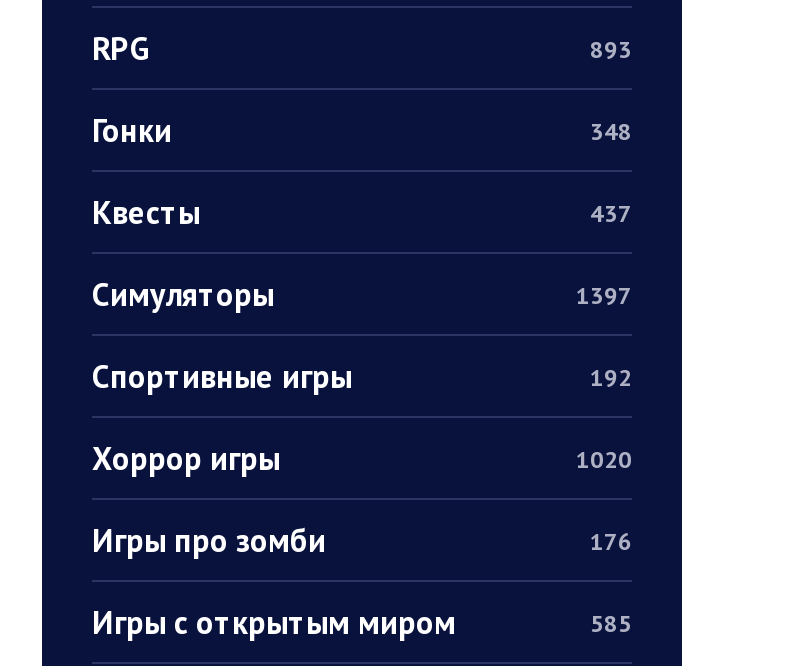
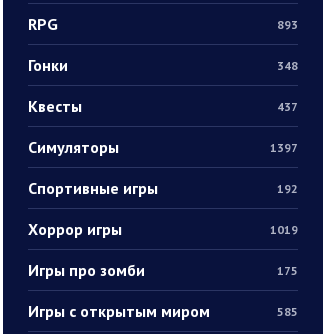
- 1020
+ 1019

- 176
+ 175
